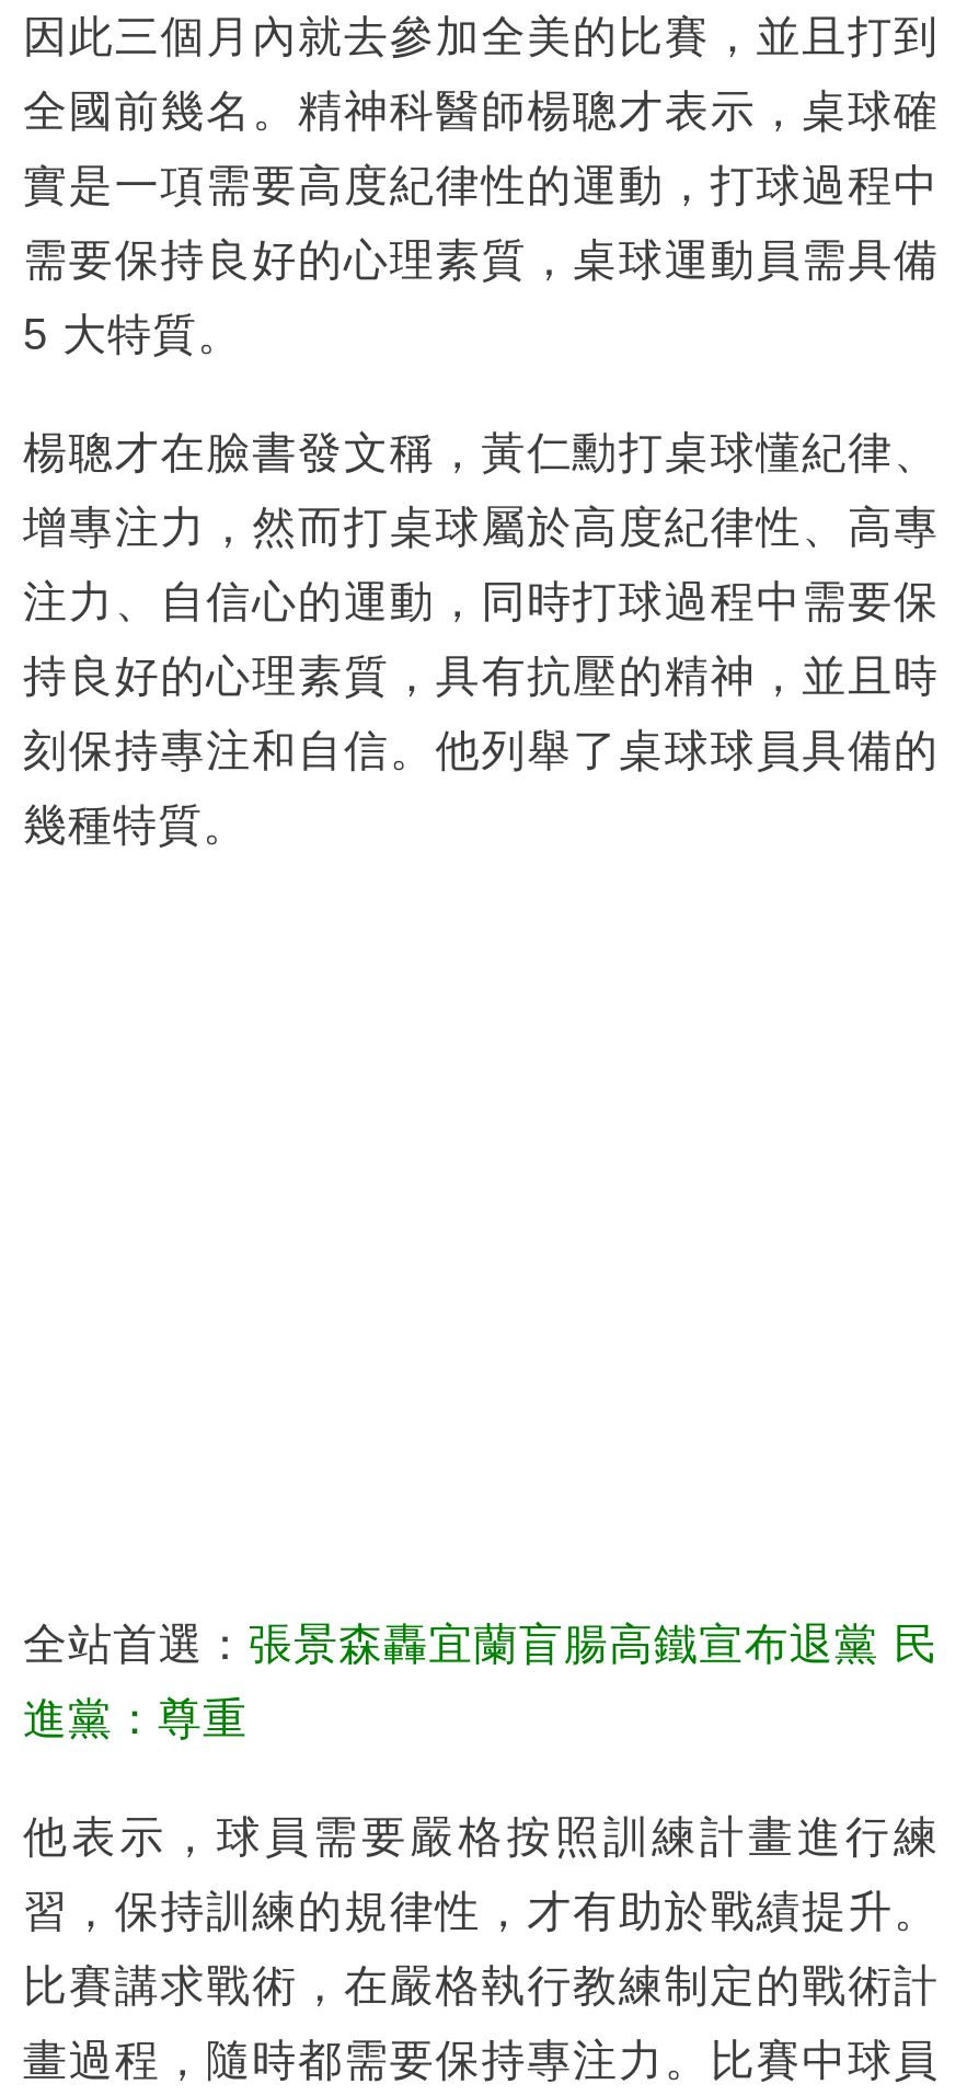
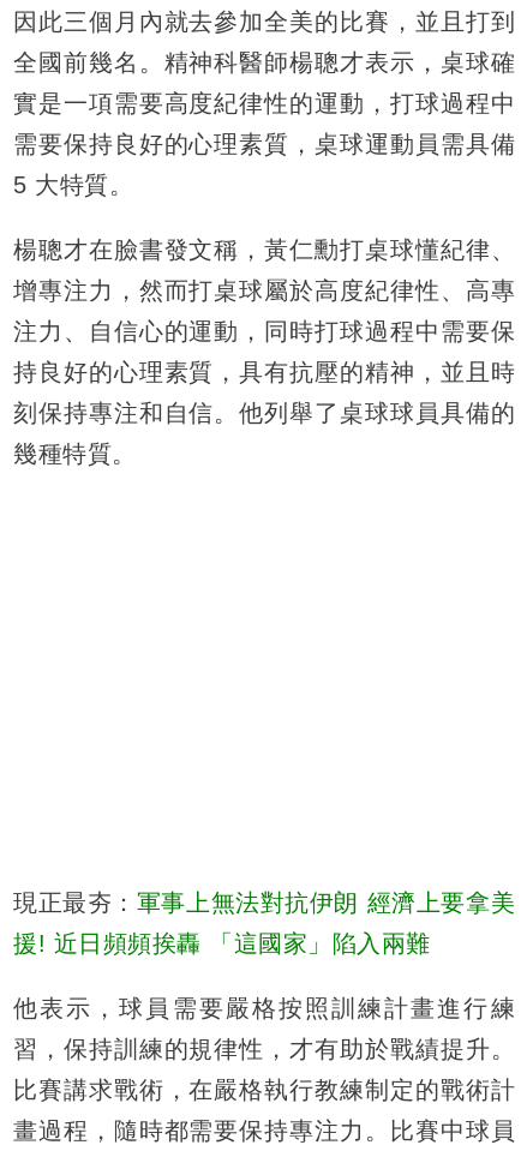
- 全站首選：張景森轟宜蘭盲腸高鐵宣布退黨 民
+ 現正最夯：軍事上無法對抗伊朗 經濟上要拿美

- 進黨：尊重
+ 援! 近日頻頻挨轟 「這國家」陷入兩難
